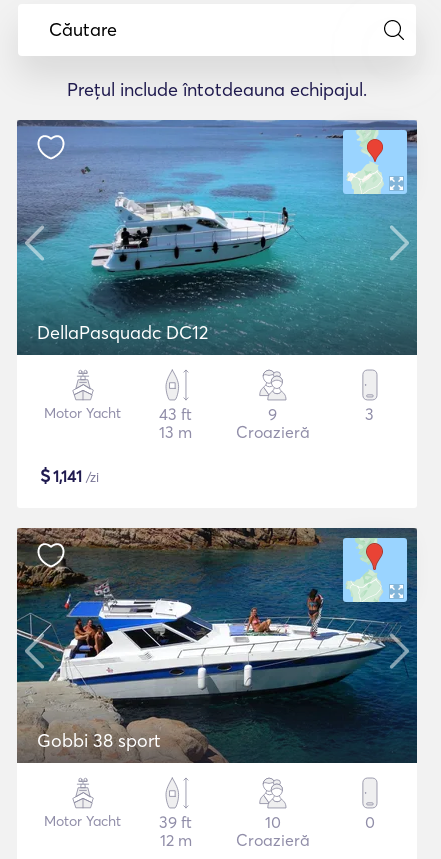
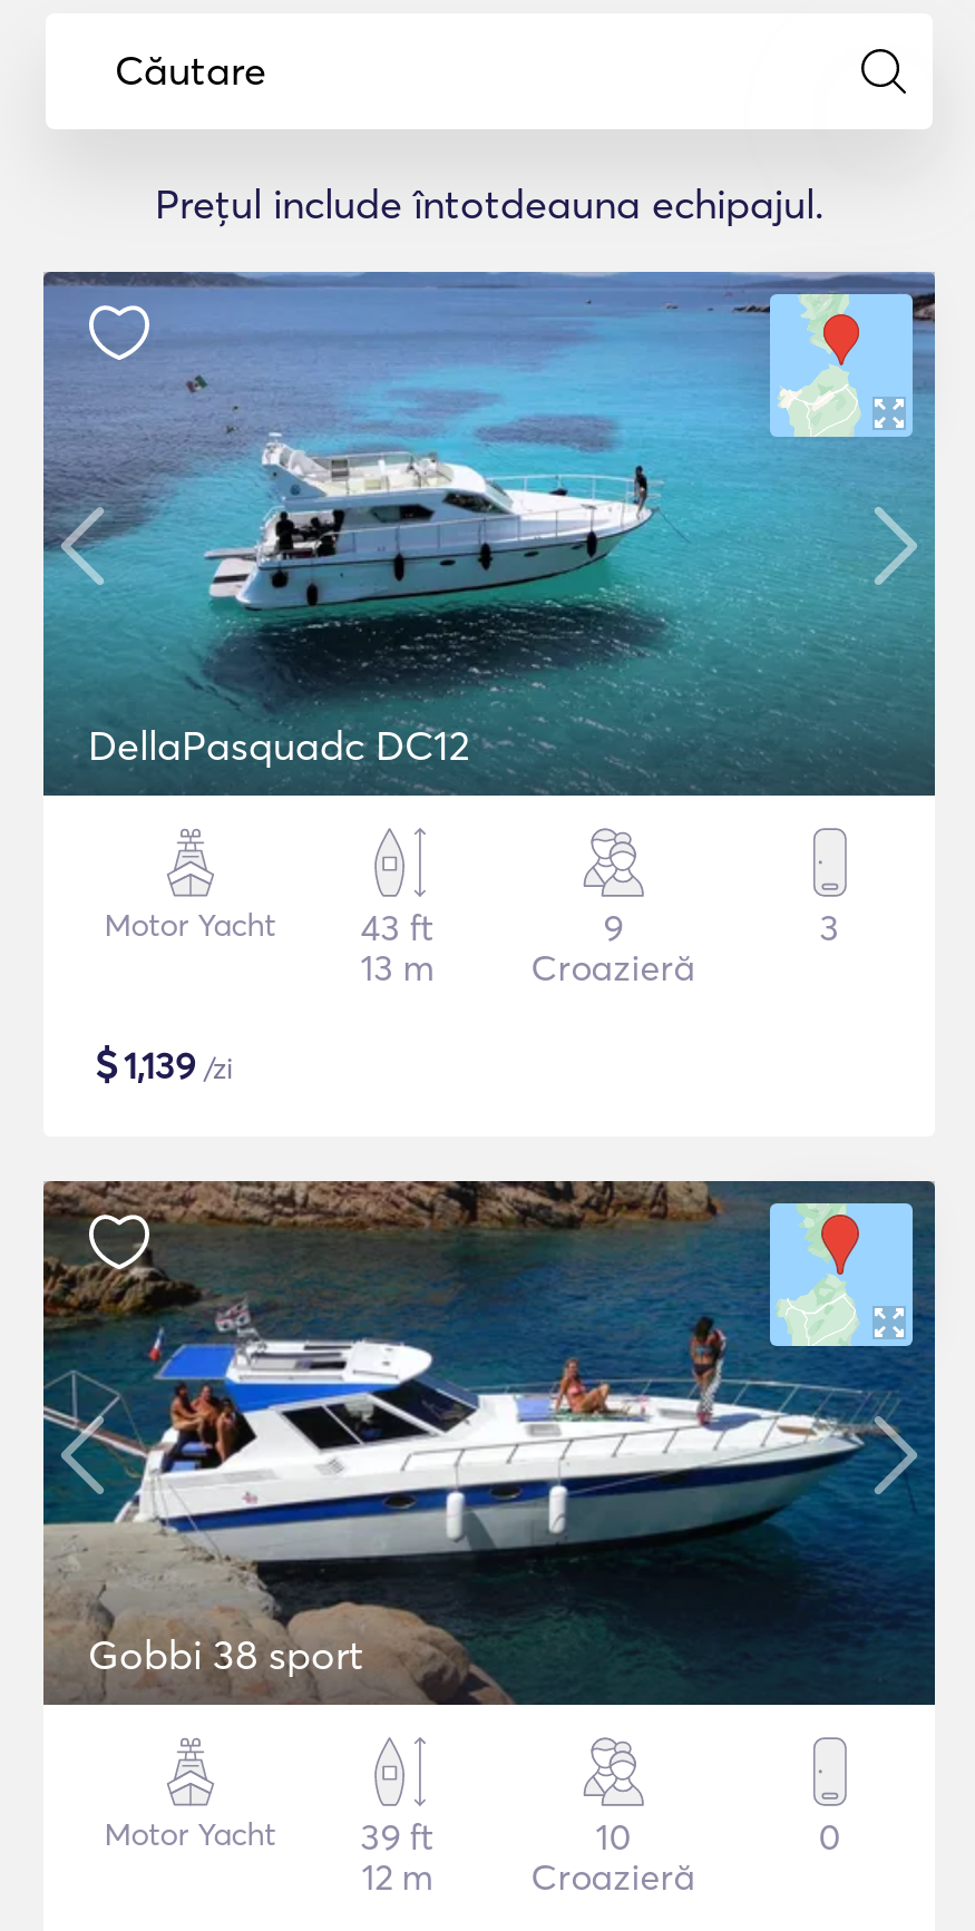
- $1,141 /zi
+ $1,139 /zi
